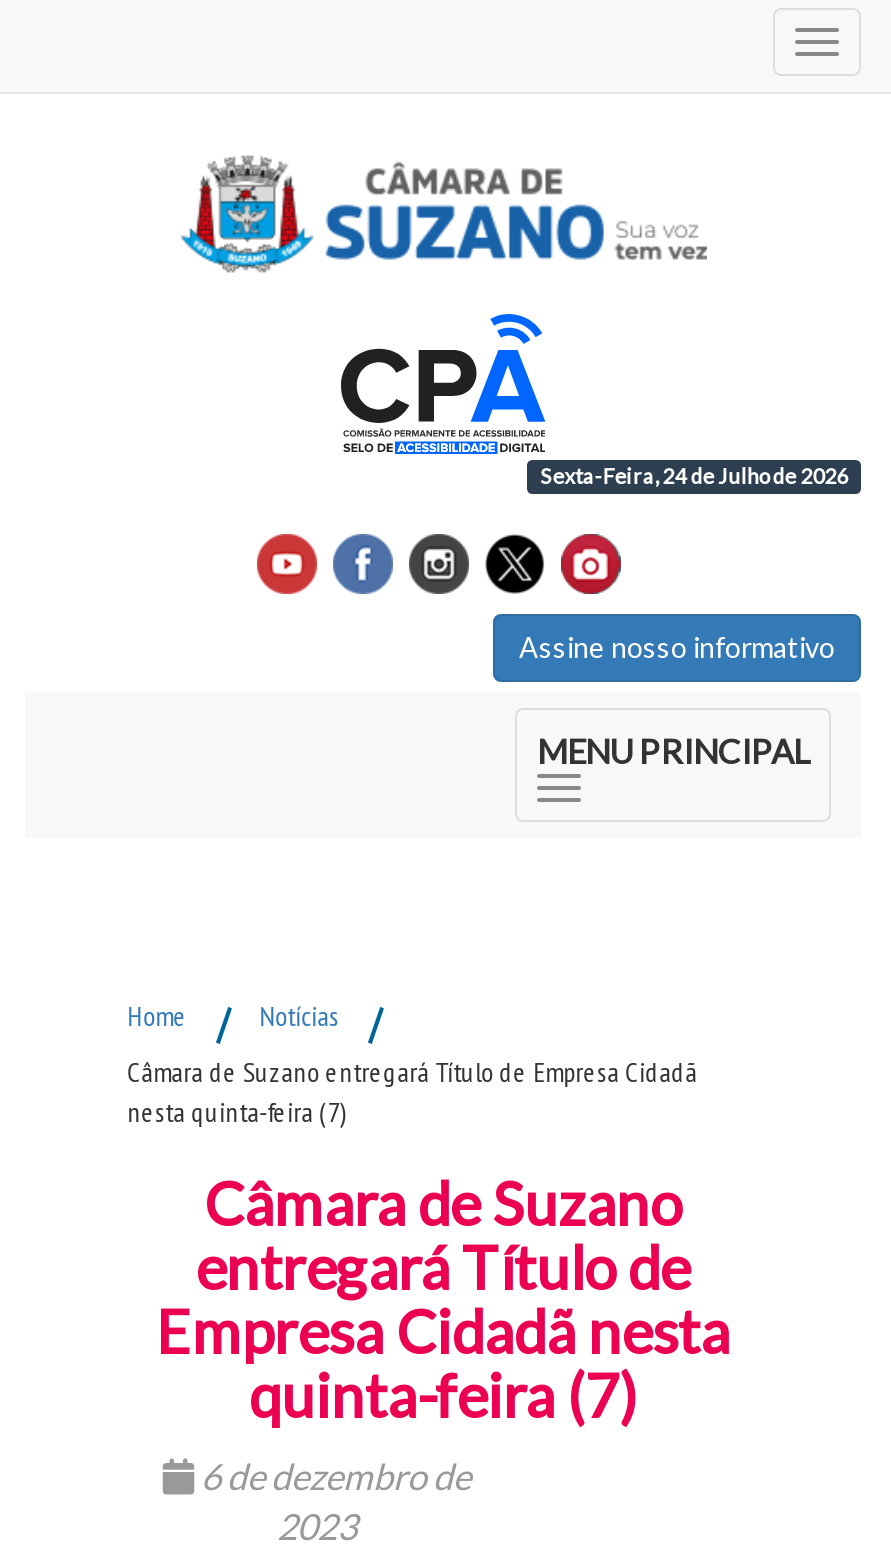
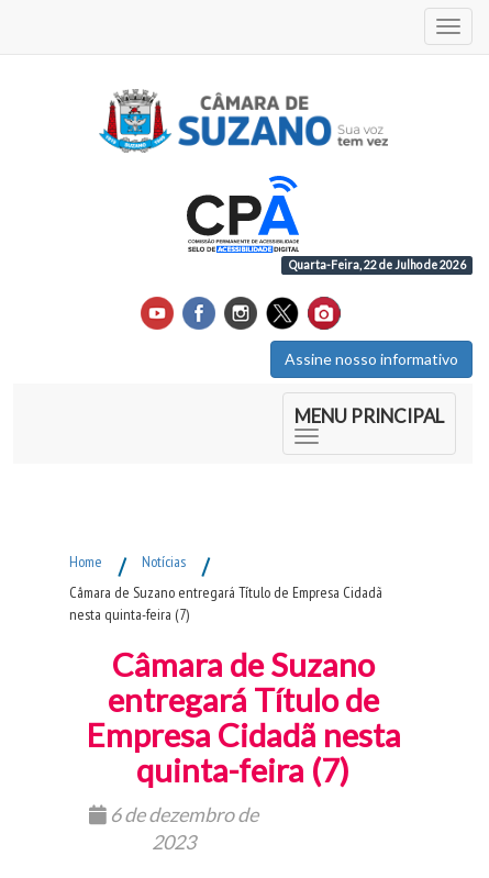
- Sexta-Feira, 24 de Julho de 2026
+ Quarta-Feira, 22 de Julho de 2026
